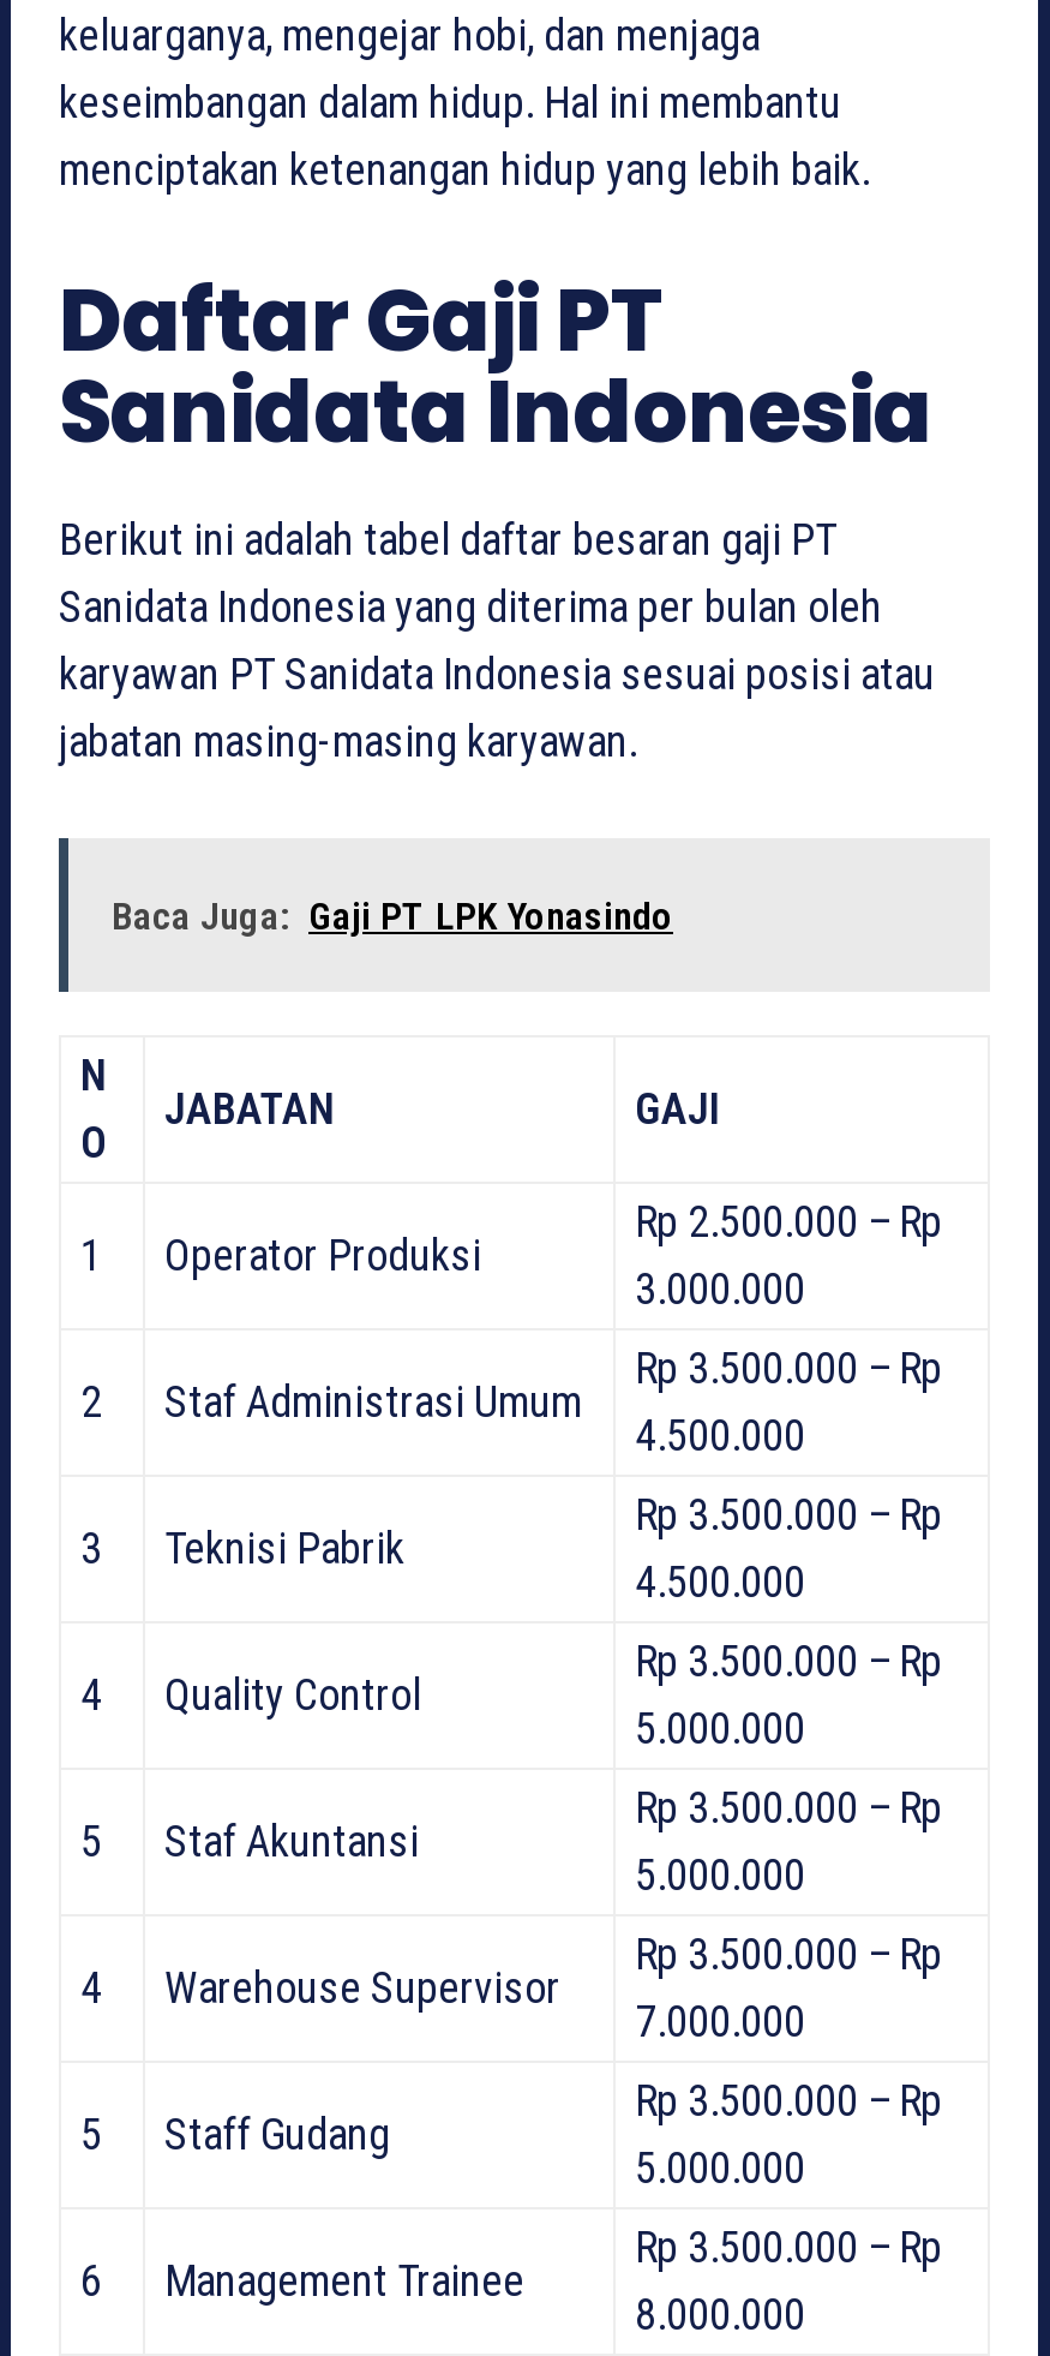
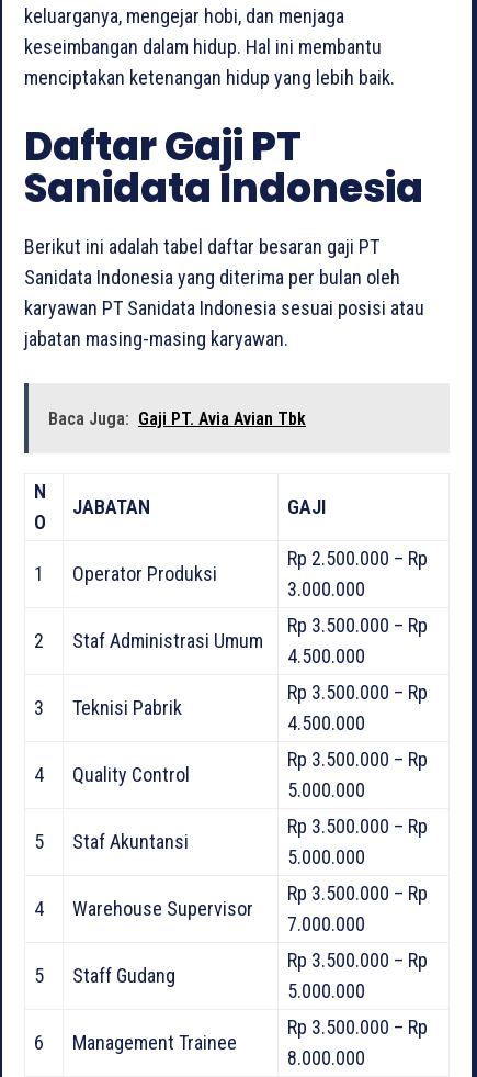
- Baca Juga: Gaji PT LPK Yonasindo
+ Baca Juga: Gaji PT. Avia Avian Tbk
